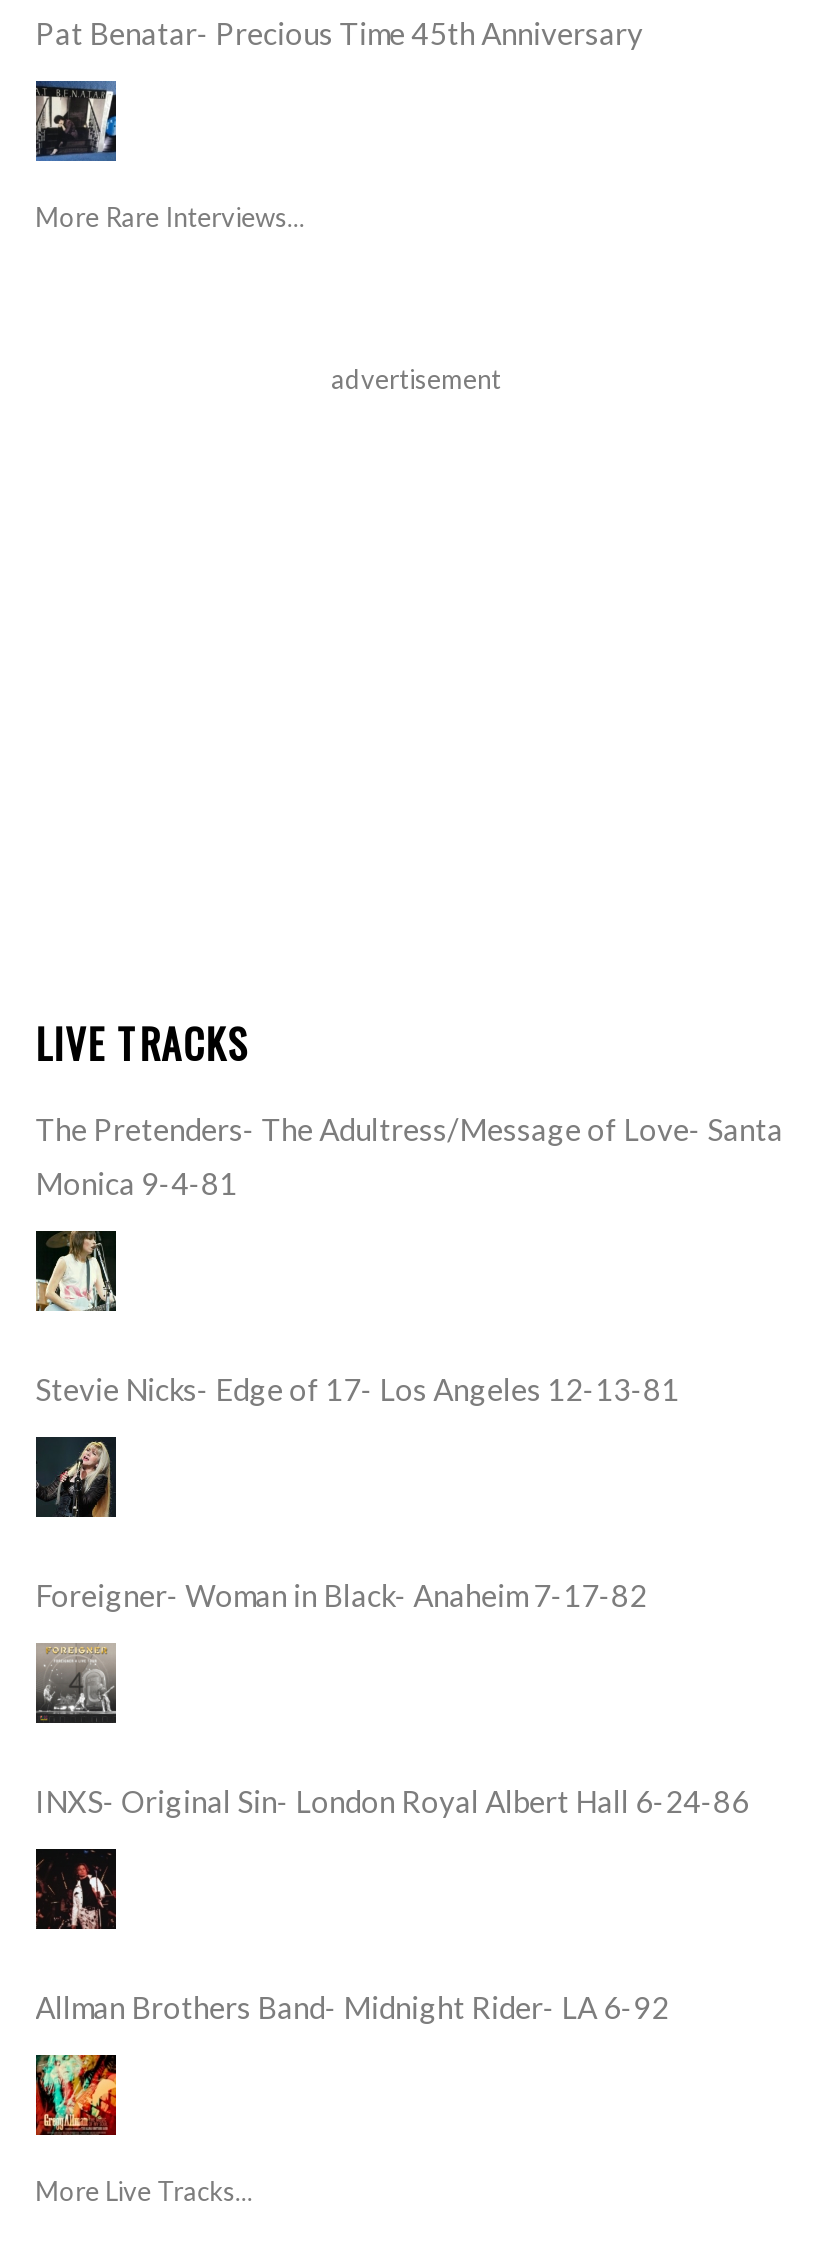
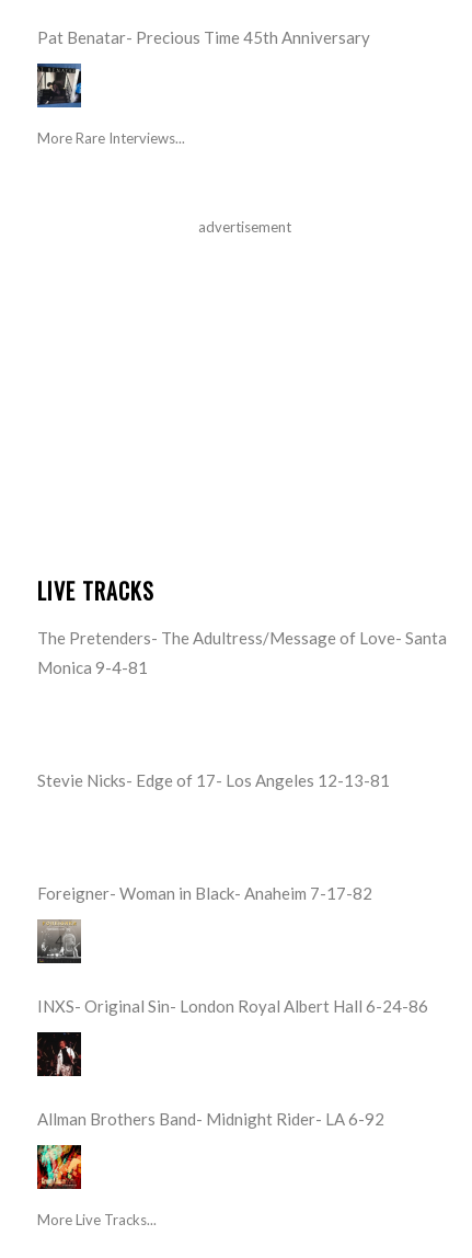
- [image]

- [image]
